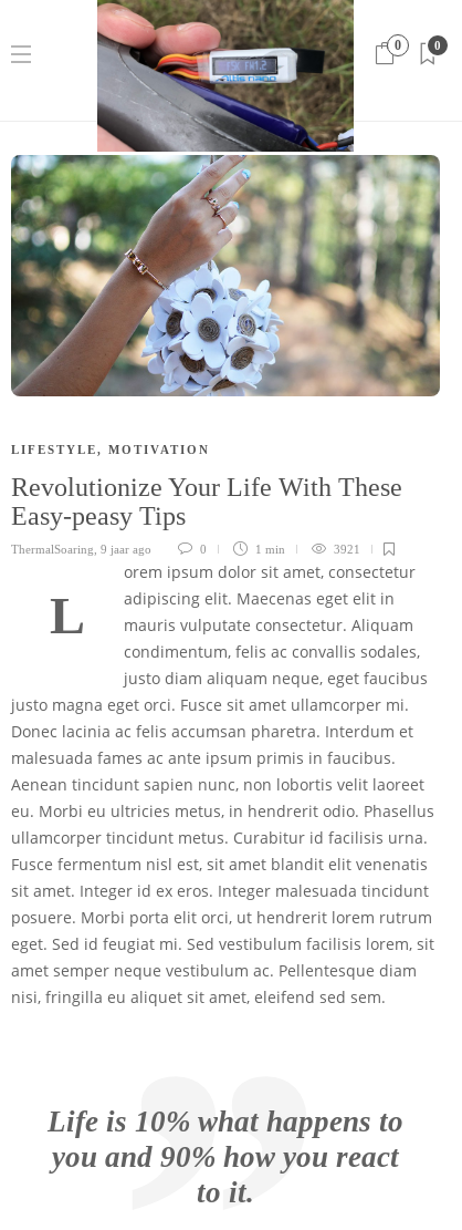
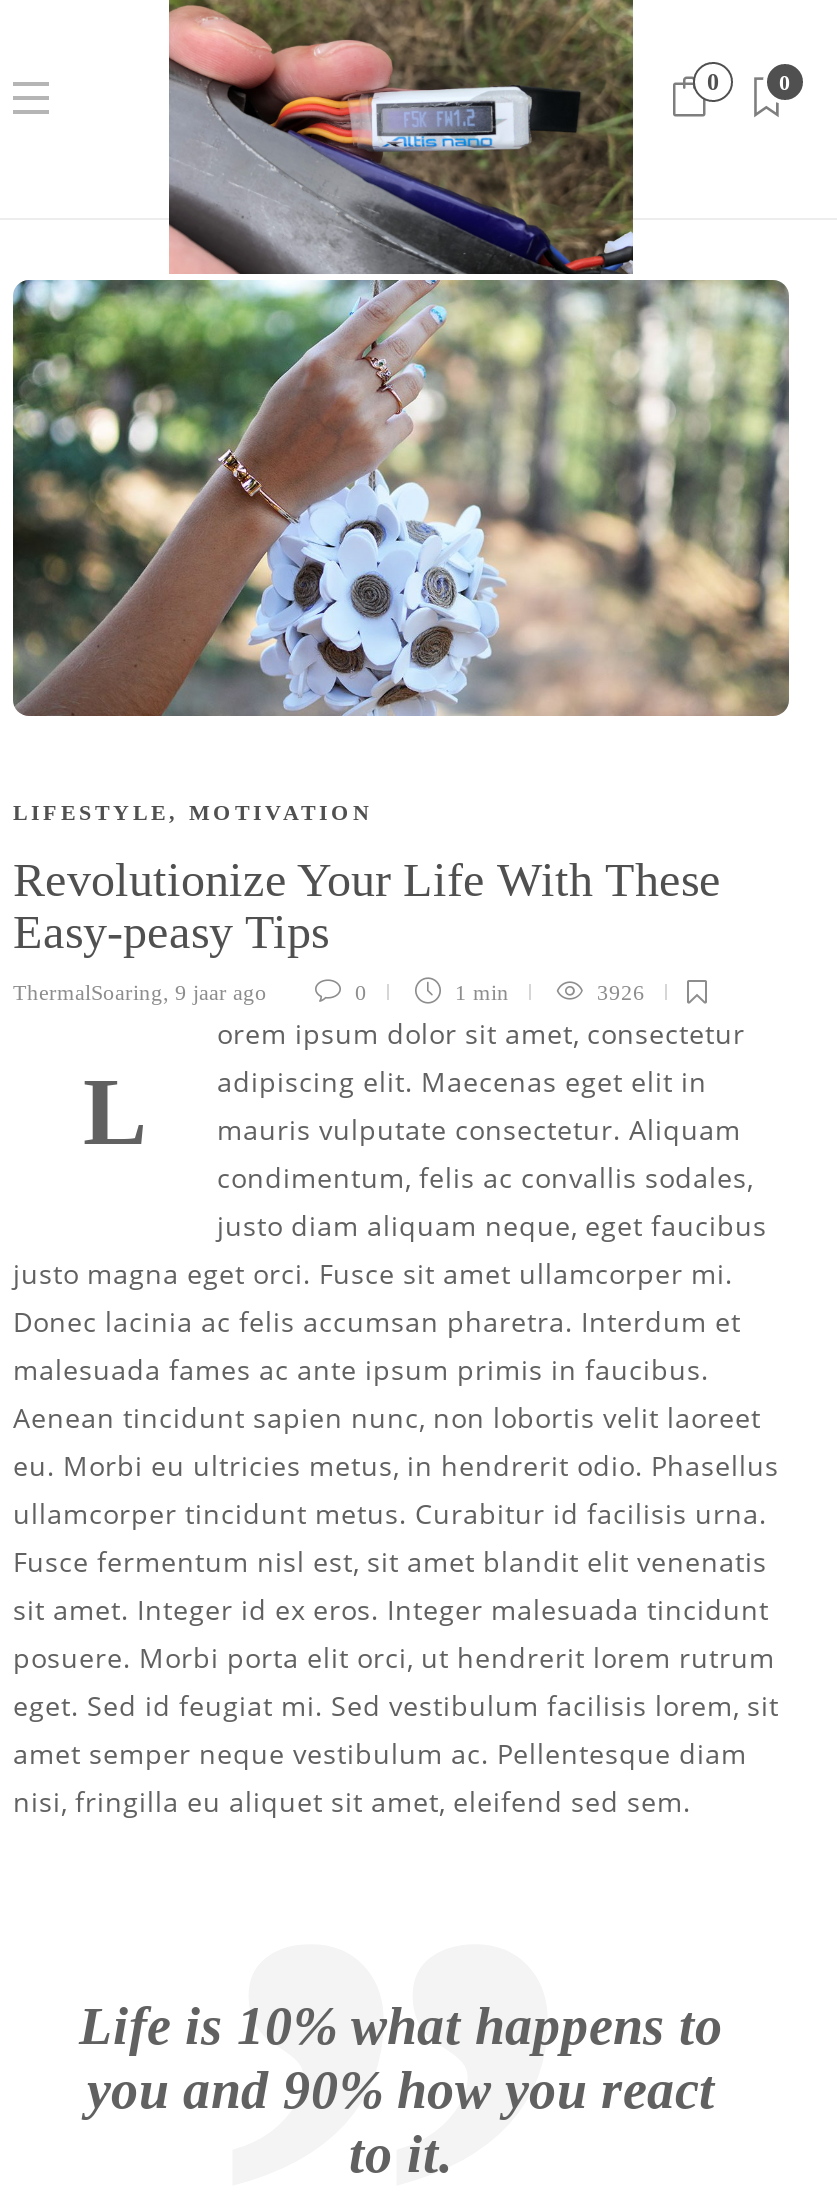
- 3921
+ 3926
